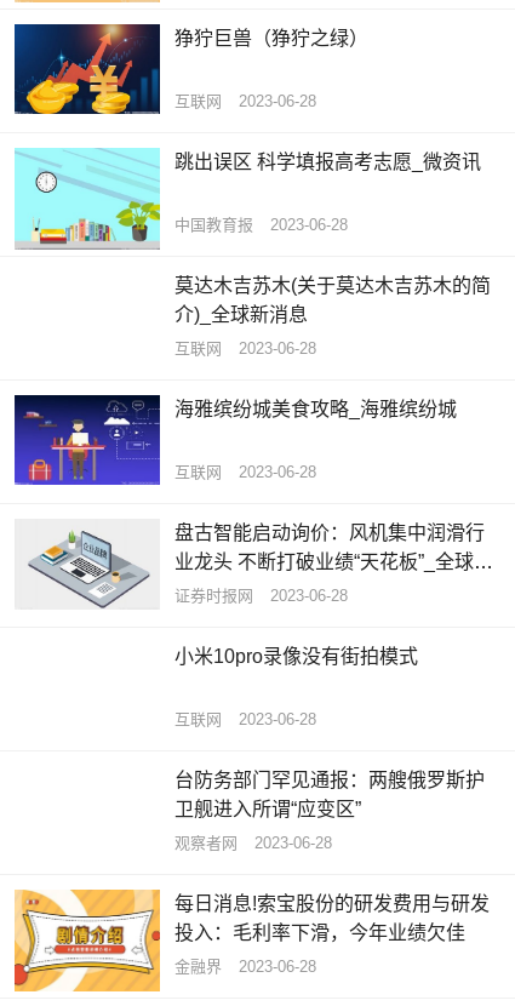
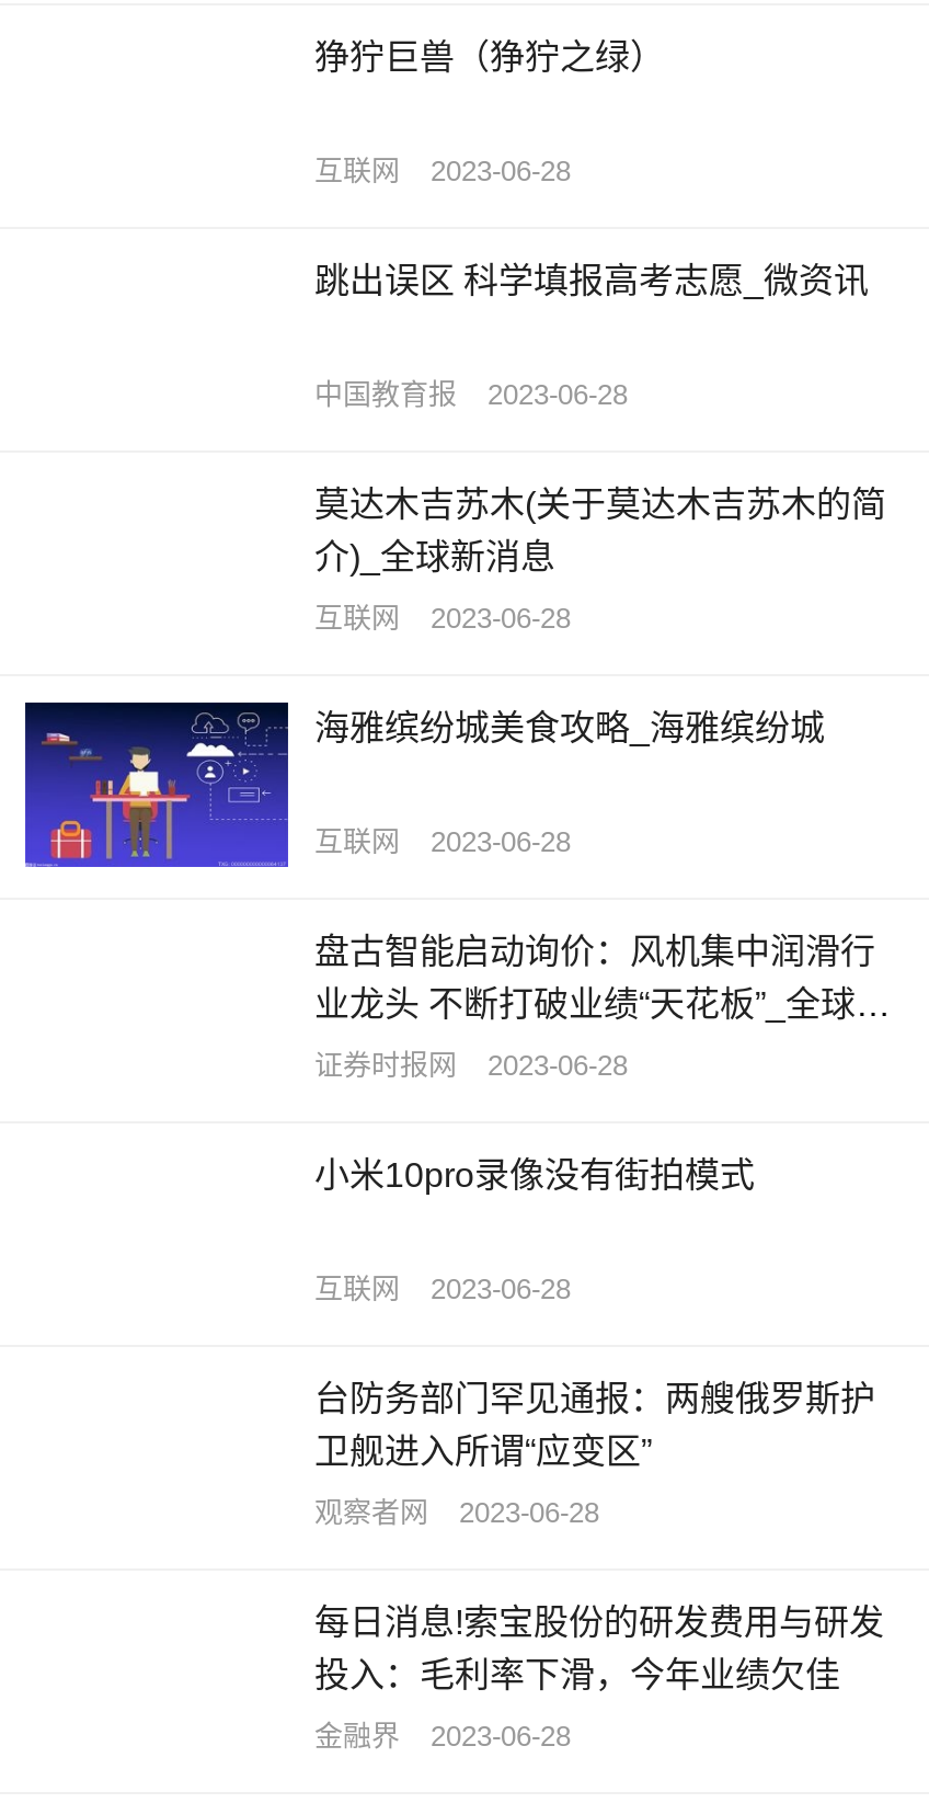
- [image]

- [image]

- [image]

- [image]
